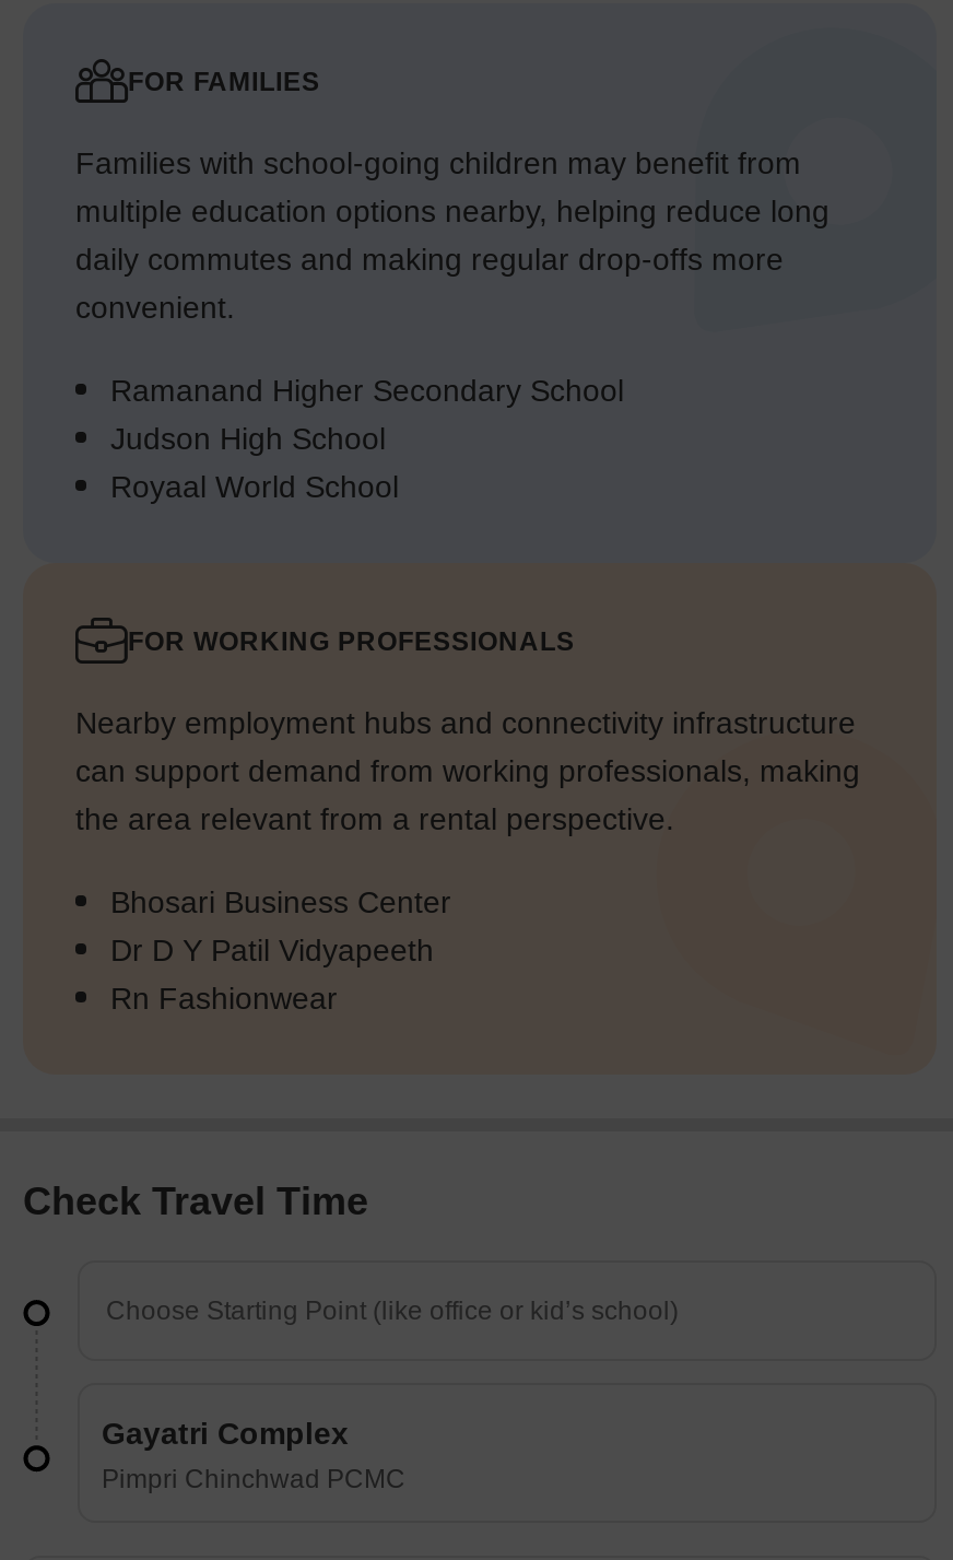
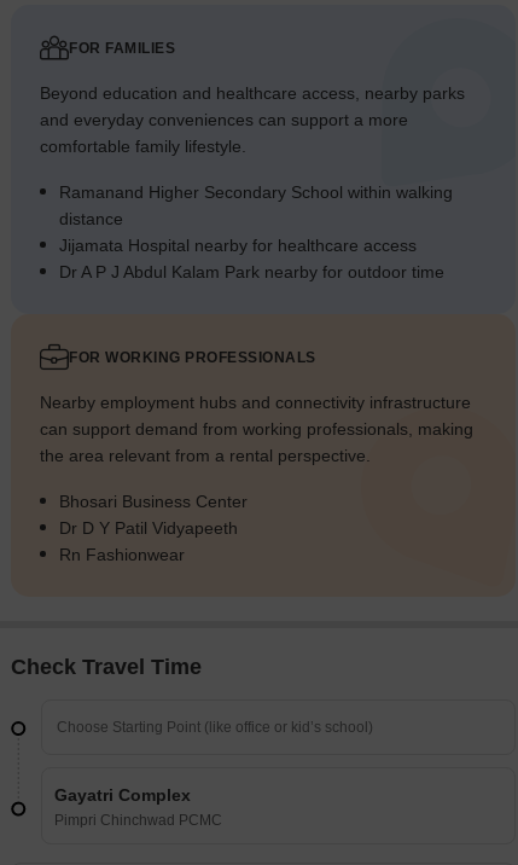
- Families with school-going children may benefit from
- multiple education options nearby, helping reduce long
- daily commutes and making regular drop-offs more
- convenient.
+ Beyond education and healthcare access, nearby parks
+ and everyday conveniences can support a more
+ comfortable family lifestyle.

- Ramanand Higher Secondary School
- Judson High School
- Royaal World School
+ Ramanand Higher Secondary School within walking
+ distance
+ Jijamata Hospital nearby for healthcare access
+ Dr A P J Abdul Kalam Park nearby for outdoor time
